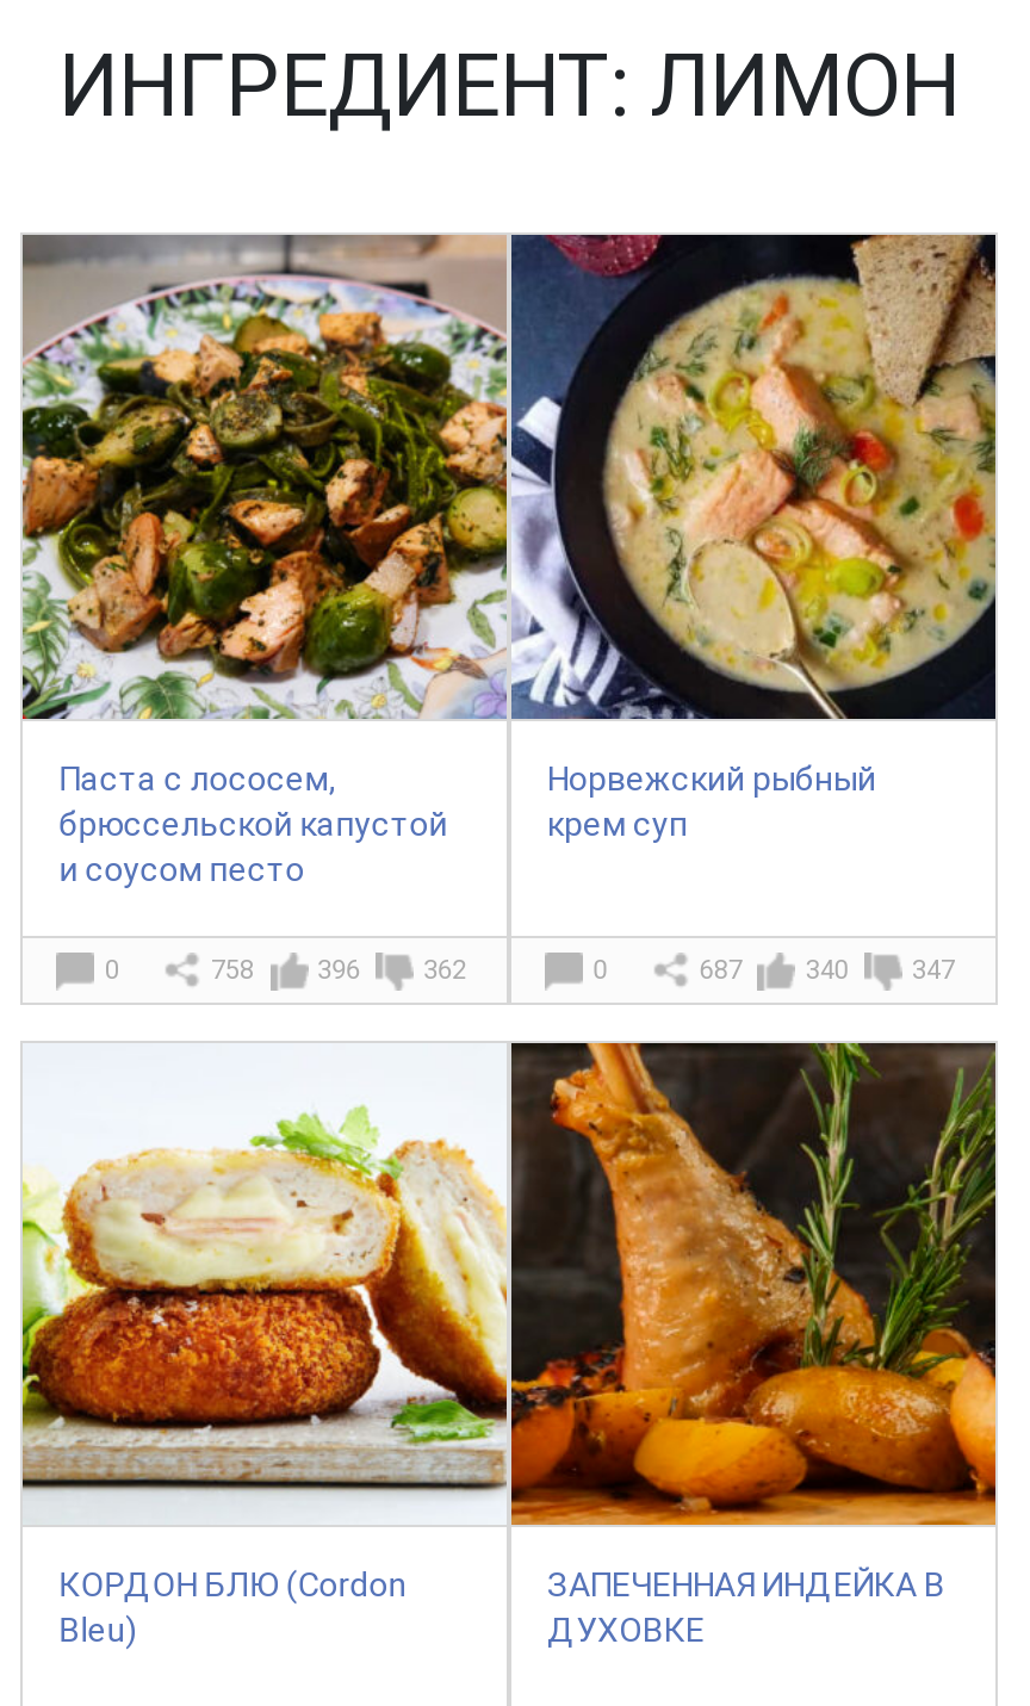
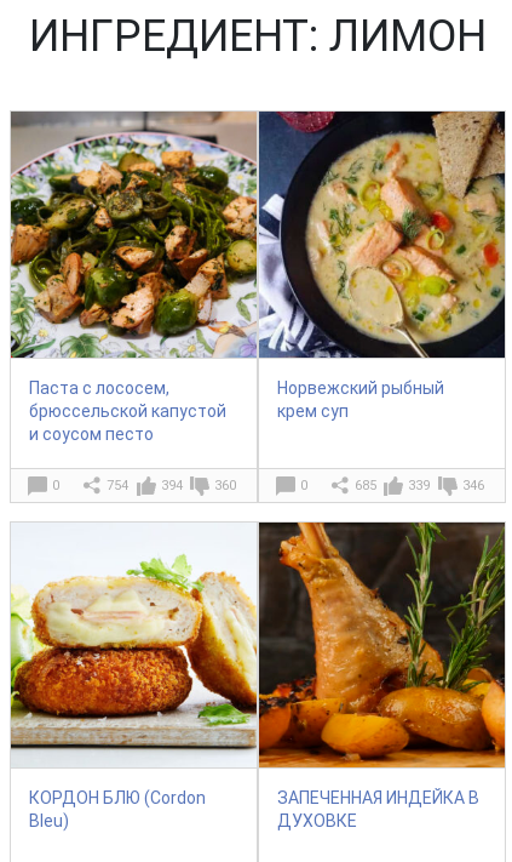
- 758
+ 754

- 396
+ 394

- 362
+ 360

- 687
+ 685

- 340
+ 339

- 347
+ 346
